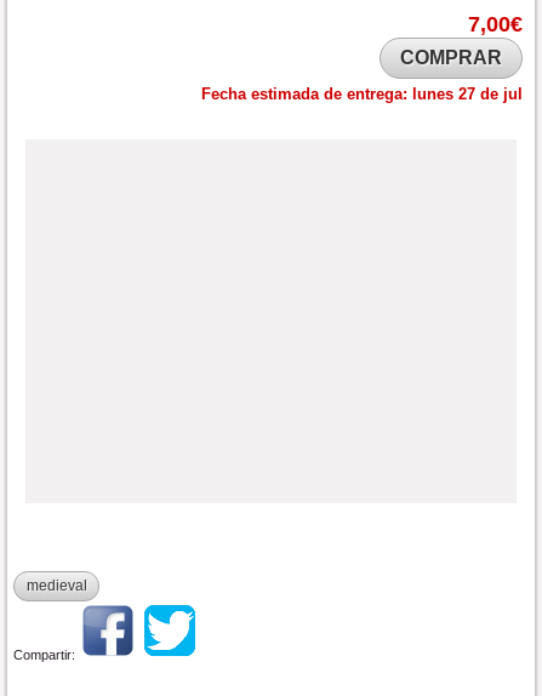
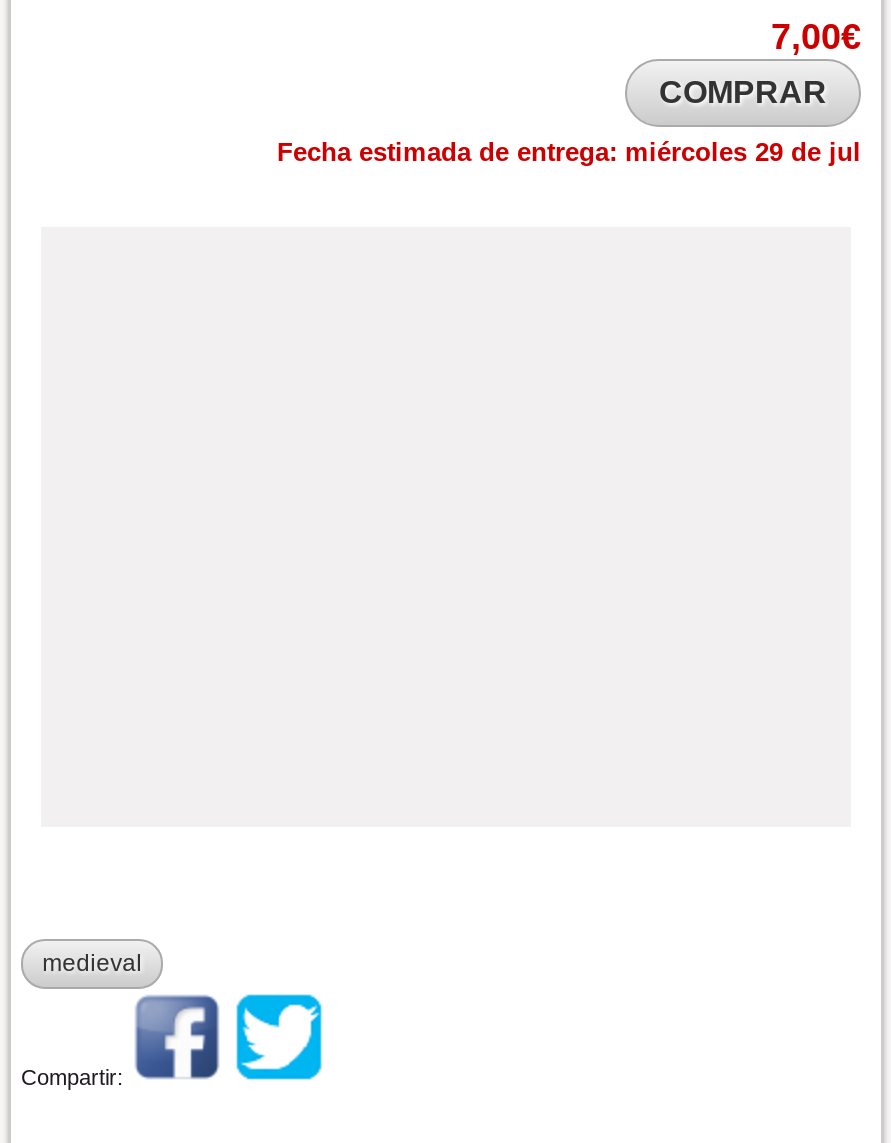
- Fecha estimada de entrega: lunes 27 de jul
+ Fecha estimada de entrega: miércoles 29 de jul
